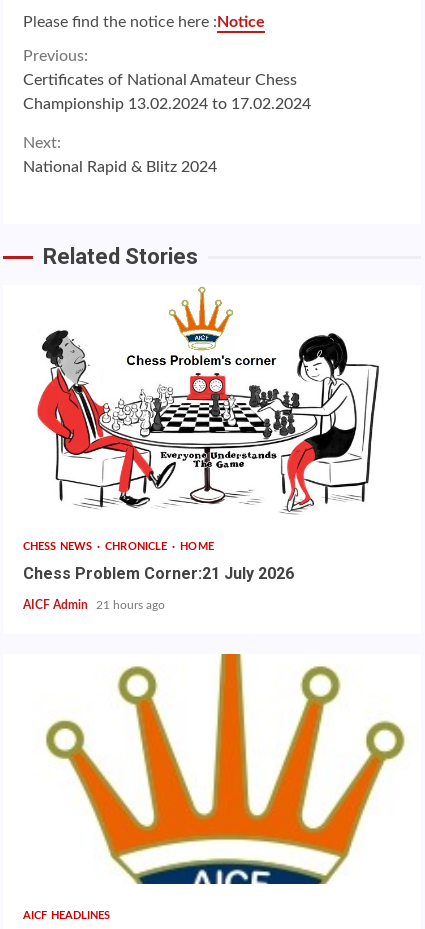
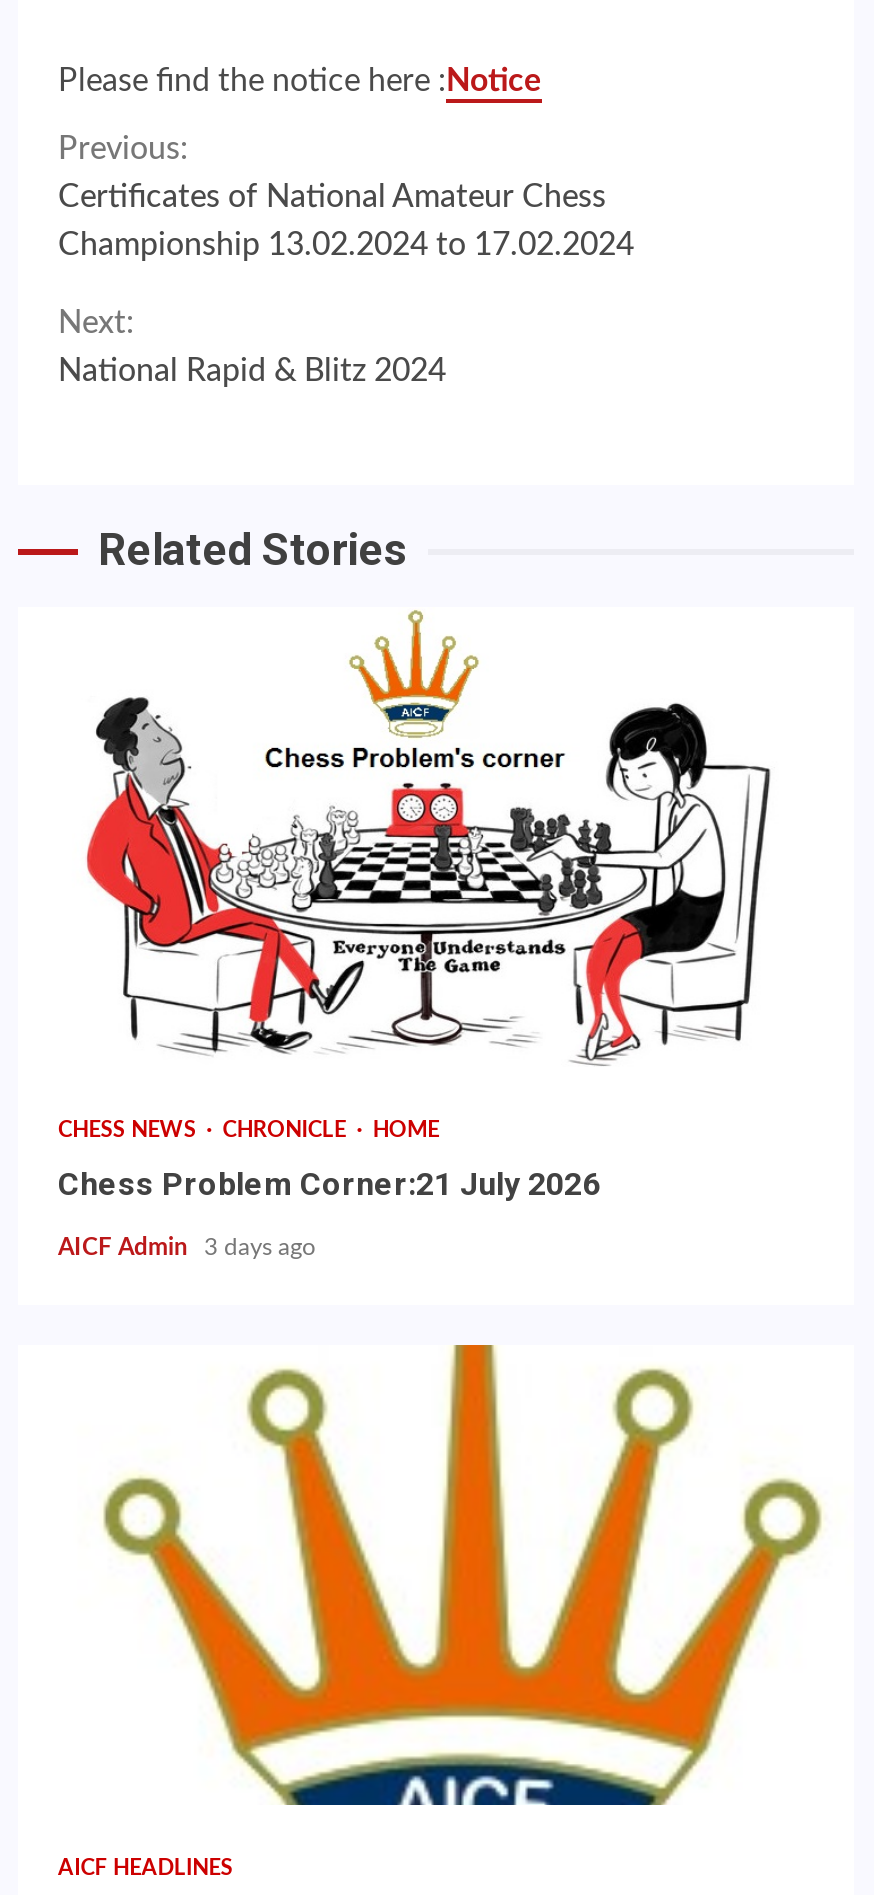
- AICF Admin 21 hours ago
+ AICF Admin 3 days ago
